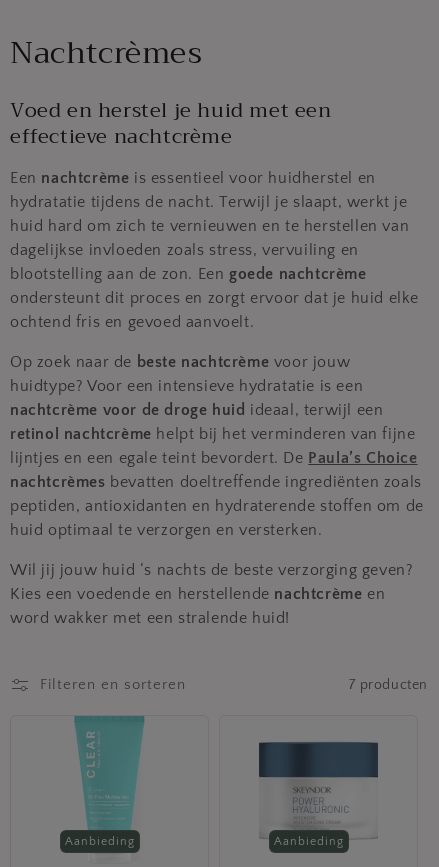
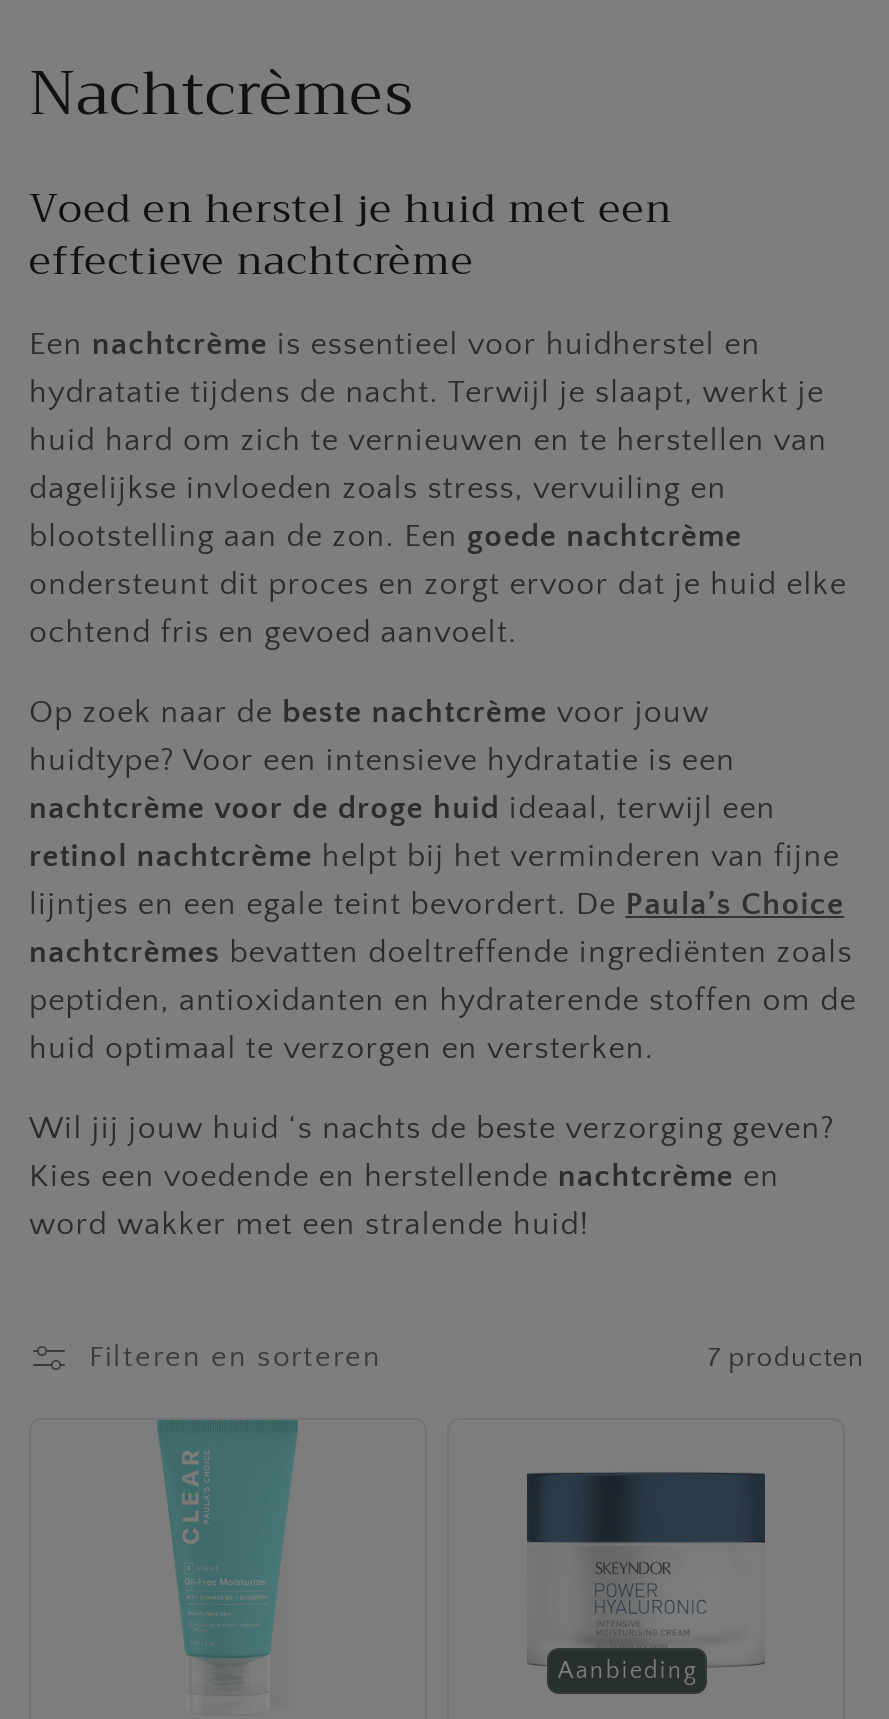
- Aanbieding
